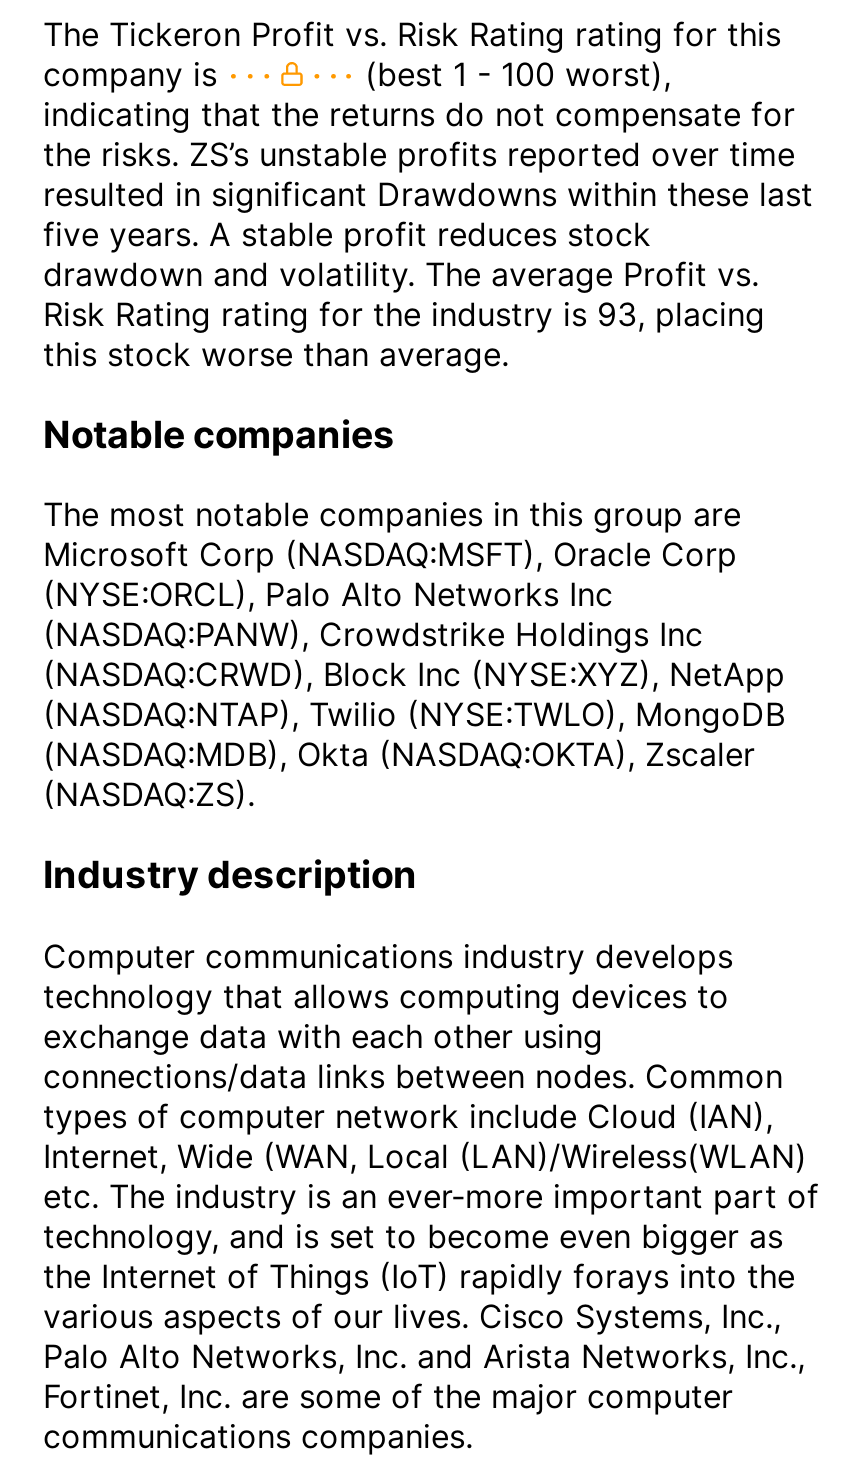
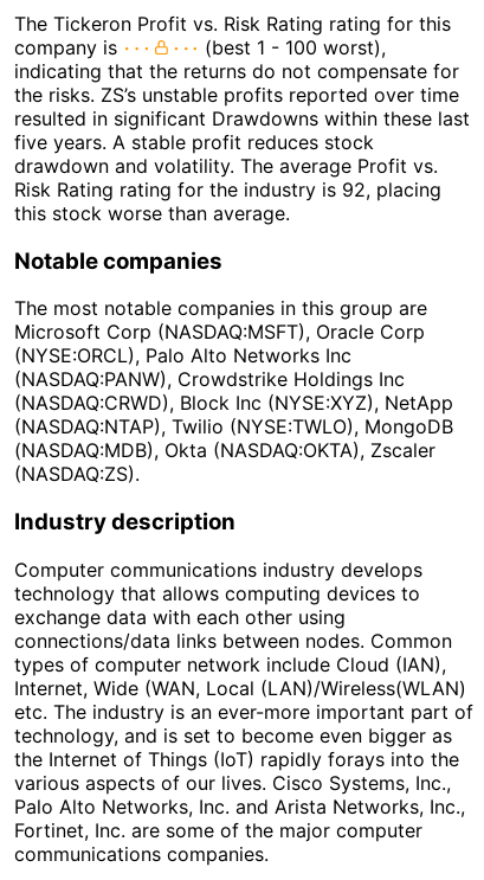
- Risk Rating rating for the industry is 93, placing
+ Risk Rating rating for the industry is 92, placing
